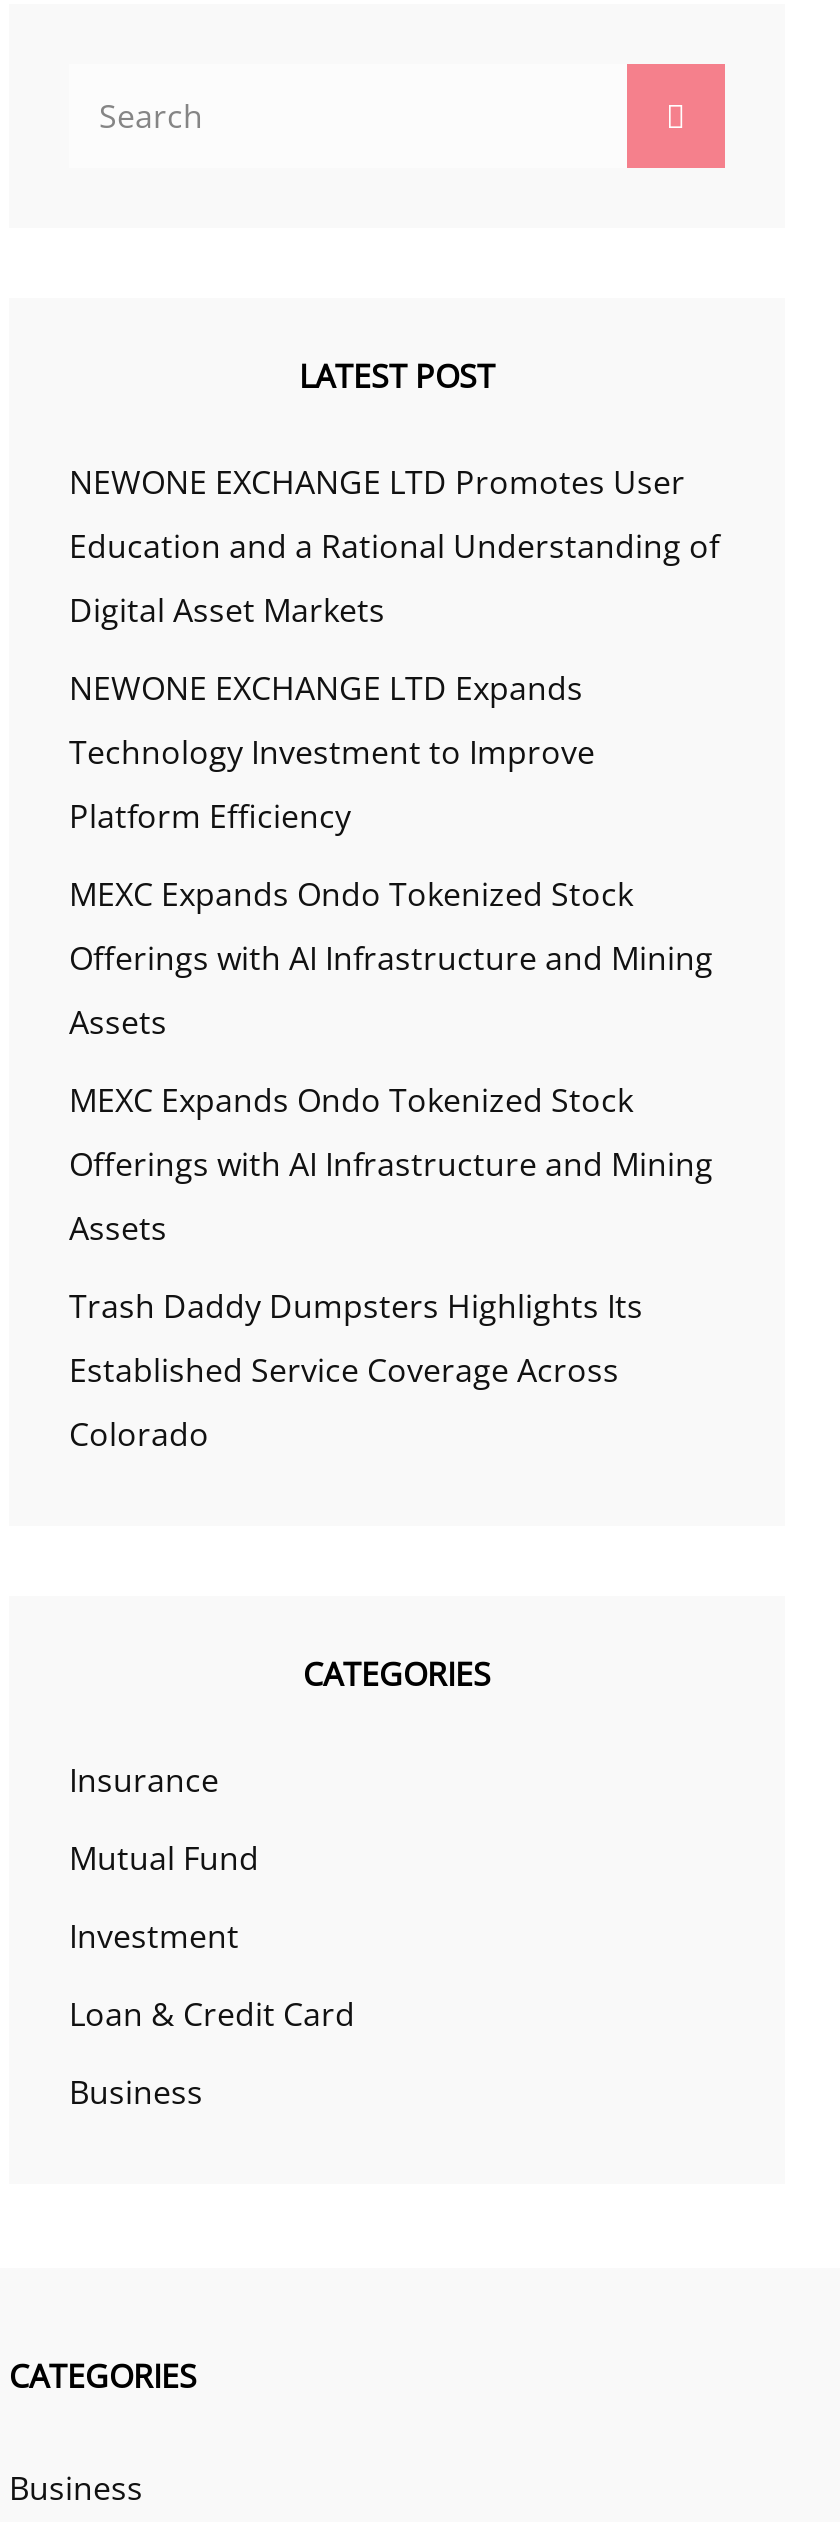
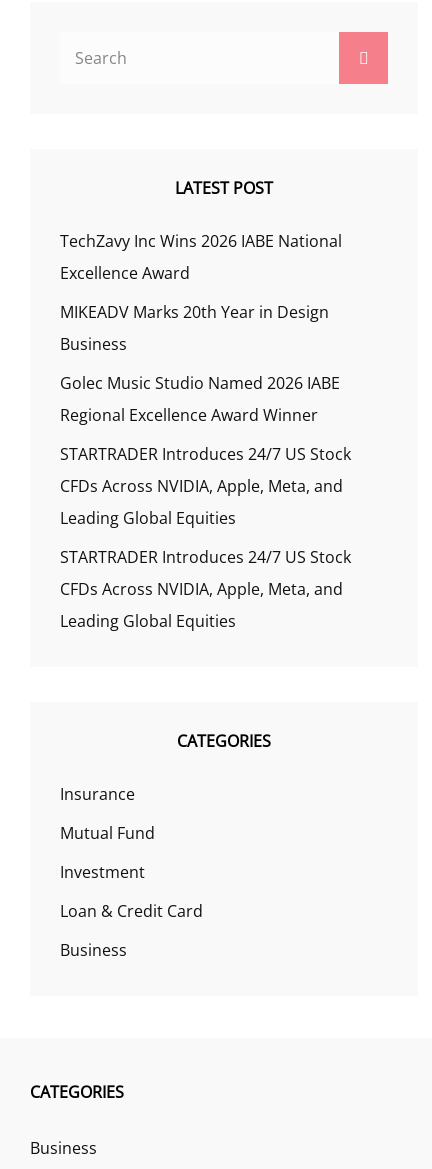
- NEWONE EXCHANGE LTD Promotes User
- Education and a Rational Understanding of
- Digital Asset Markets
- NEWONE EXCHANGE LTD Expands
- Technology Investment to Improve
- Platform Efficiency
- MEXC Expands Ondo Tokenized Stock
- Offerings with AI Infrastructure and Mining
- Assets
- MEXC Expands Ondo Tokenized Stock
- Offerings with AI Infrastructure and Mining
- Assets
- Trash Daddy Dumpsters Highlights Its
- Established Service Coverage Across
- Colorado
+ TechZavy Inc Wins 2026 IABE National
+ Excellence Award
+ MIKEADV Marks 20th Year in Design
+ Business
+ Golec Music Studio Named 2026 IABE
+ Regional Excellence Award Winner
+ STARTRADER Introduces 24/7 US Stock
+ CFDs Across NVIDIA, Apple, Meta, and
+ Leading Global Equities
+ STARTRADER Introduces 24/7 US Stock
+ CFDs Across NVIDIA, Apple, Meta, and
+ Leading Global Equities
